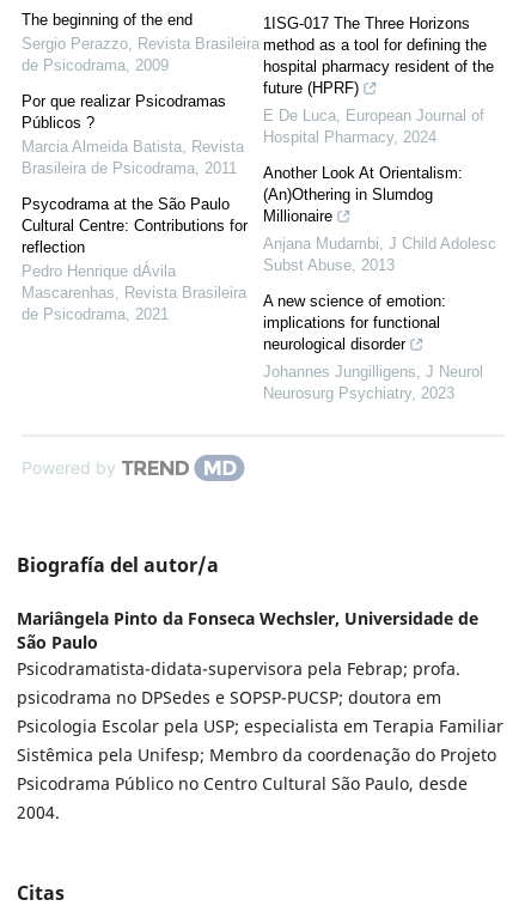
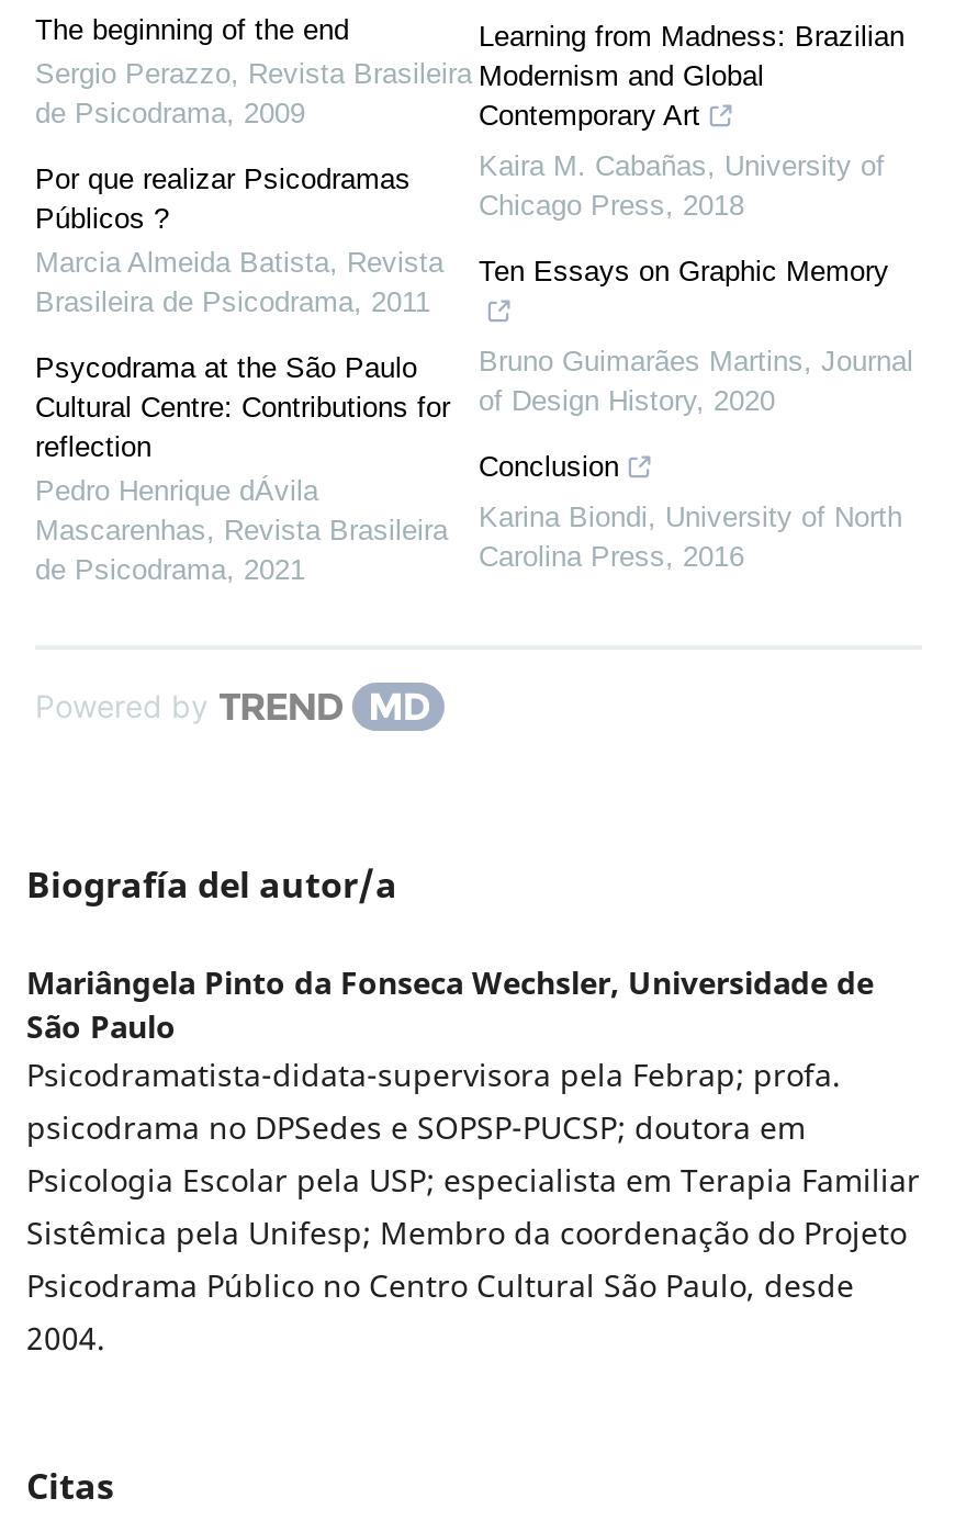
- 1ISG-017 The Three Horizons
- method as a tool for defining the
- hospital pharmacy resident of the
- future (HPRF)
+ Learning from Madness: Brazilian
+ Modernism and Global
+ Contemporary Art

- E De Luca, European Journal of
- Hospital Pharmacy, 2024
+ Kaira M. Cabañas, University of
+ Chicago Press, 2018

- Another Look At Orientalism:
- (An)Othering in Slumdog
- Millionaire
+ Ten Essays on Graphic Memory

- Anjana Mudambi, J Child Adolesc
- Subst Abuse, 2013
+ Bruno Guimarães Martins, Journal
+ of Design History, 2020

- A new science of emotion:
- implications for functional
- neurological disorder
+ Conclusion

- Johannes Jungilligens, J Neurol
- Neurosurg Psychiatry, 2023
+ Karina Biondi, University of North
+ Carolina Press, 2016
